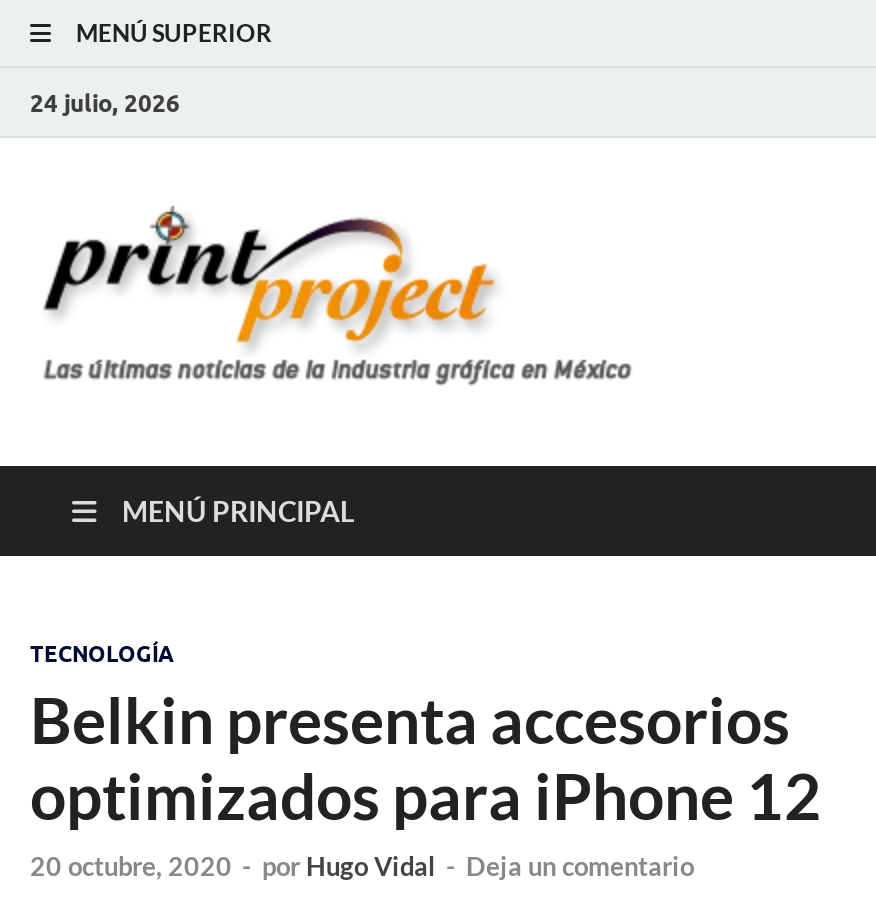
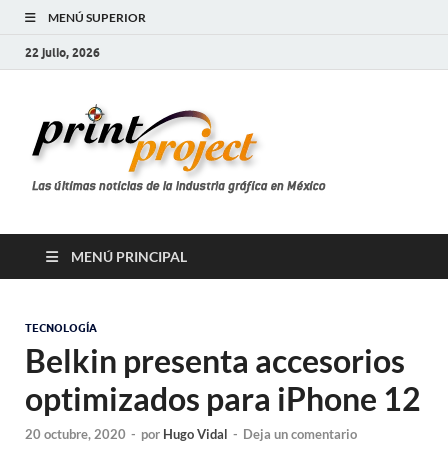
- 24 julio, 2026
+ 22 julio, 2026
